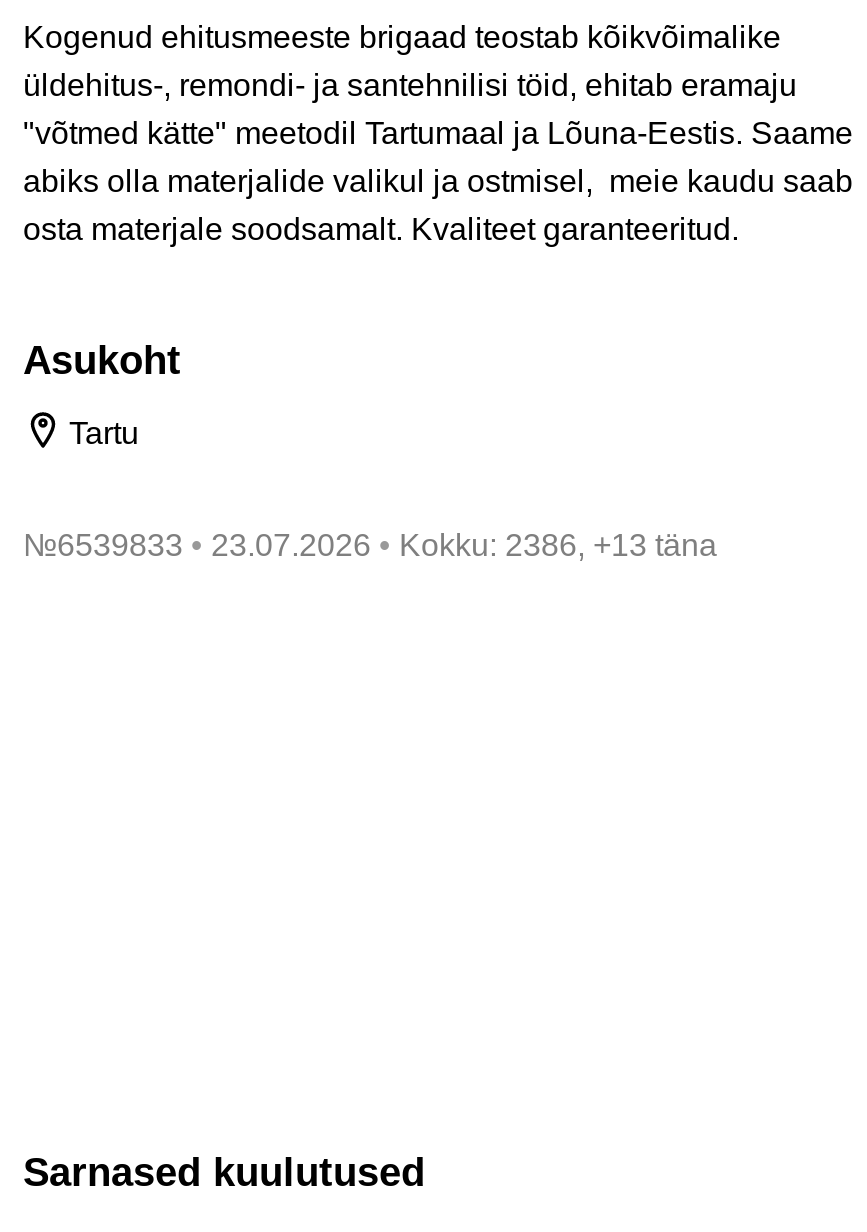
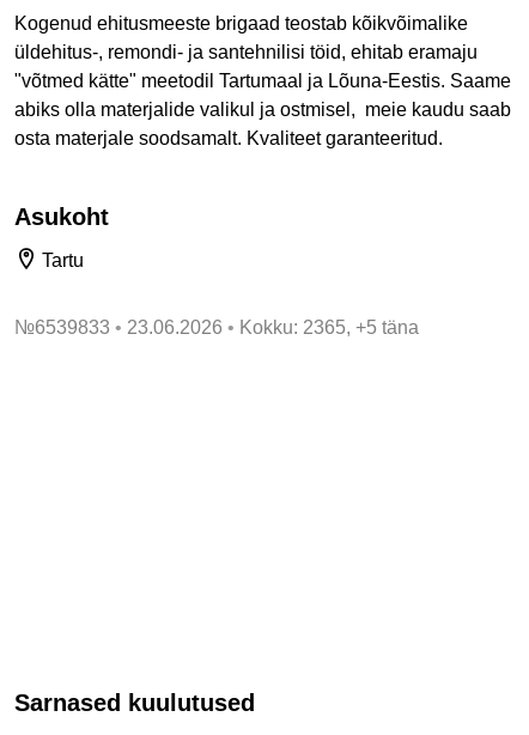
- 23.07.2026
+ 23.06.2026

- Kokku: 2386, +13 täna
+ Kokku: 2365, +5 täna
